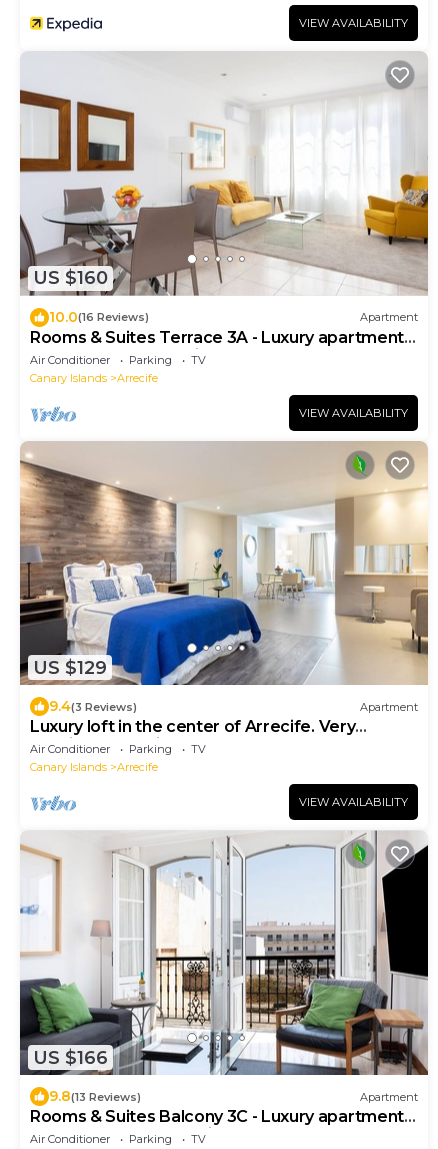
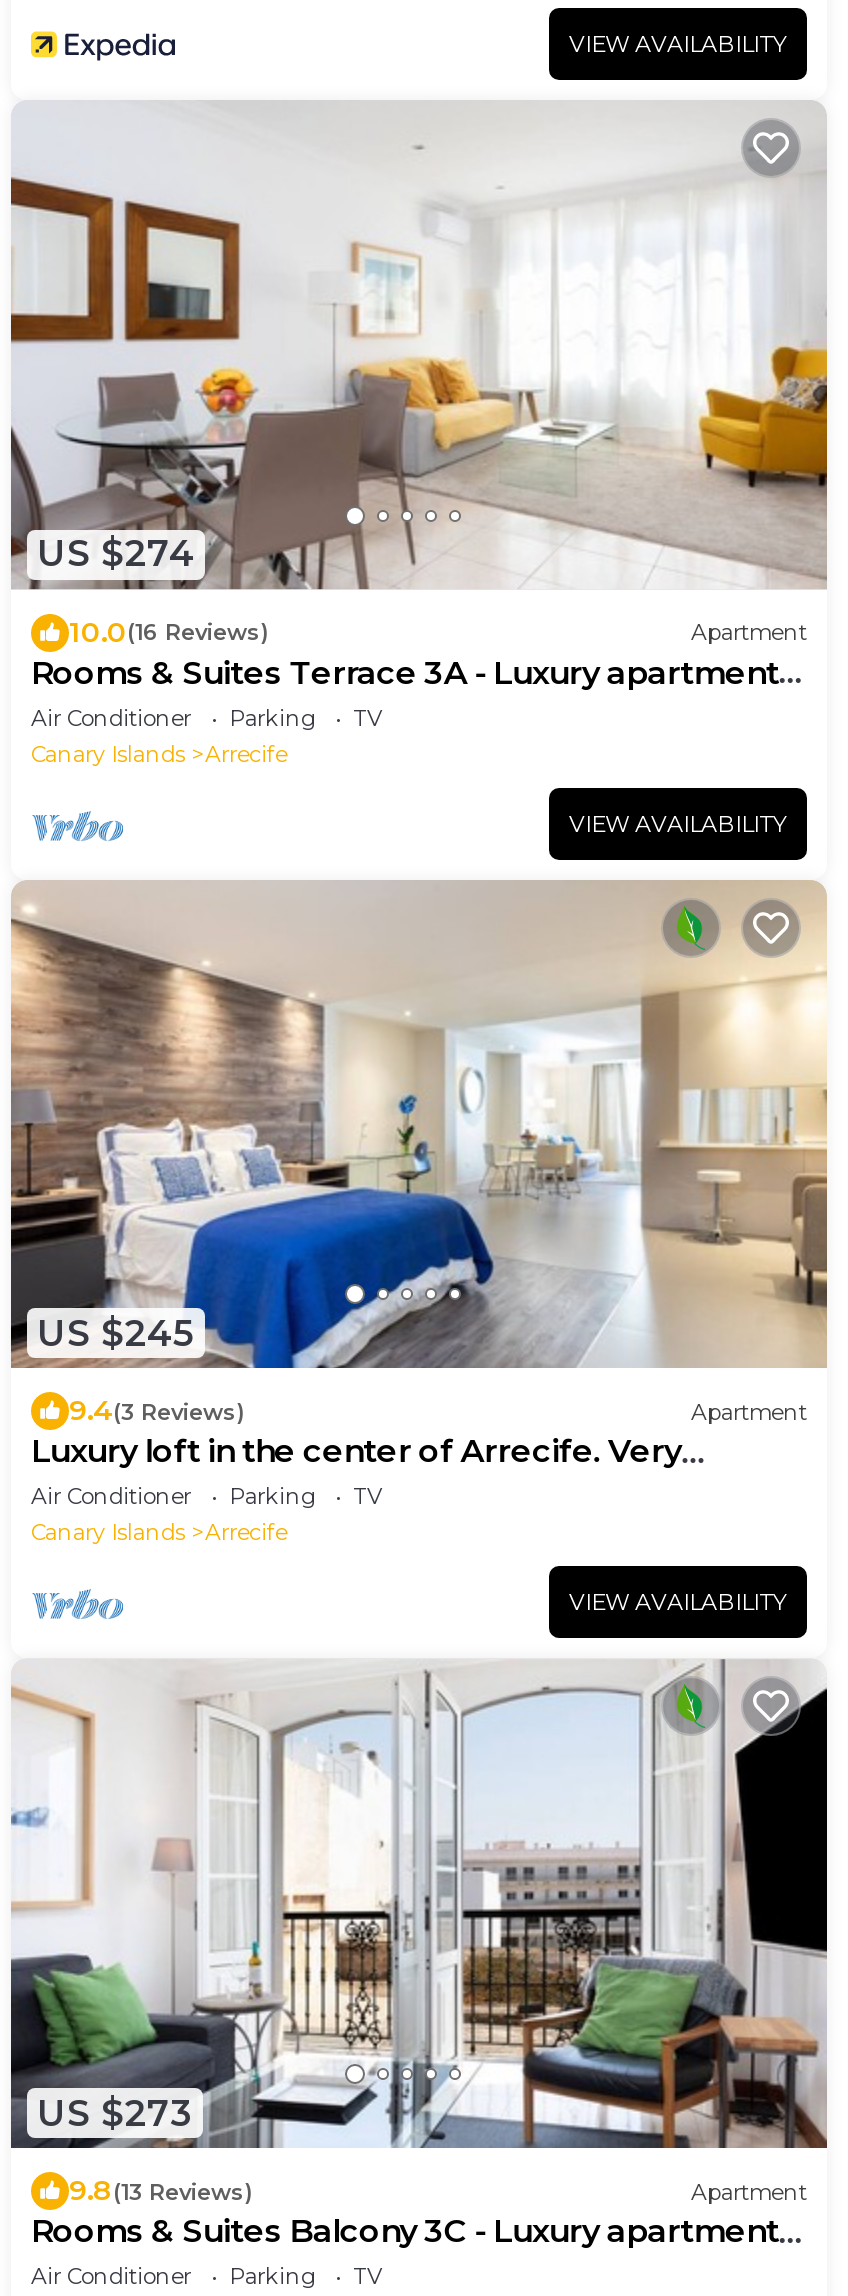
- US $160
+ US $274

- US $129
+ US $245

- US $166
+ US $273
